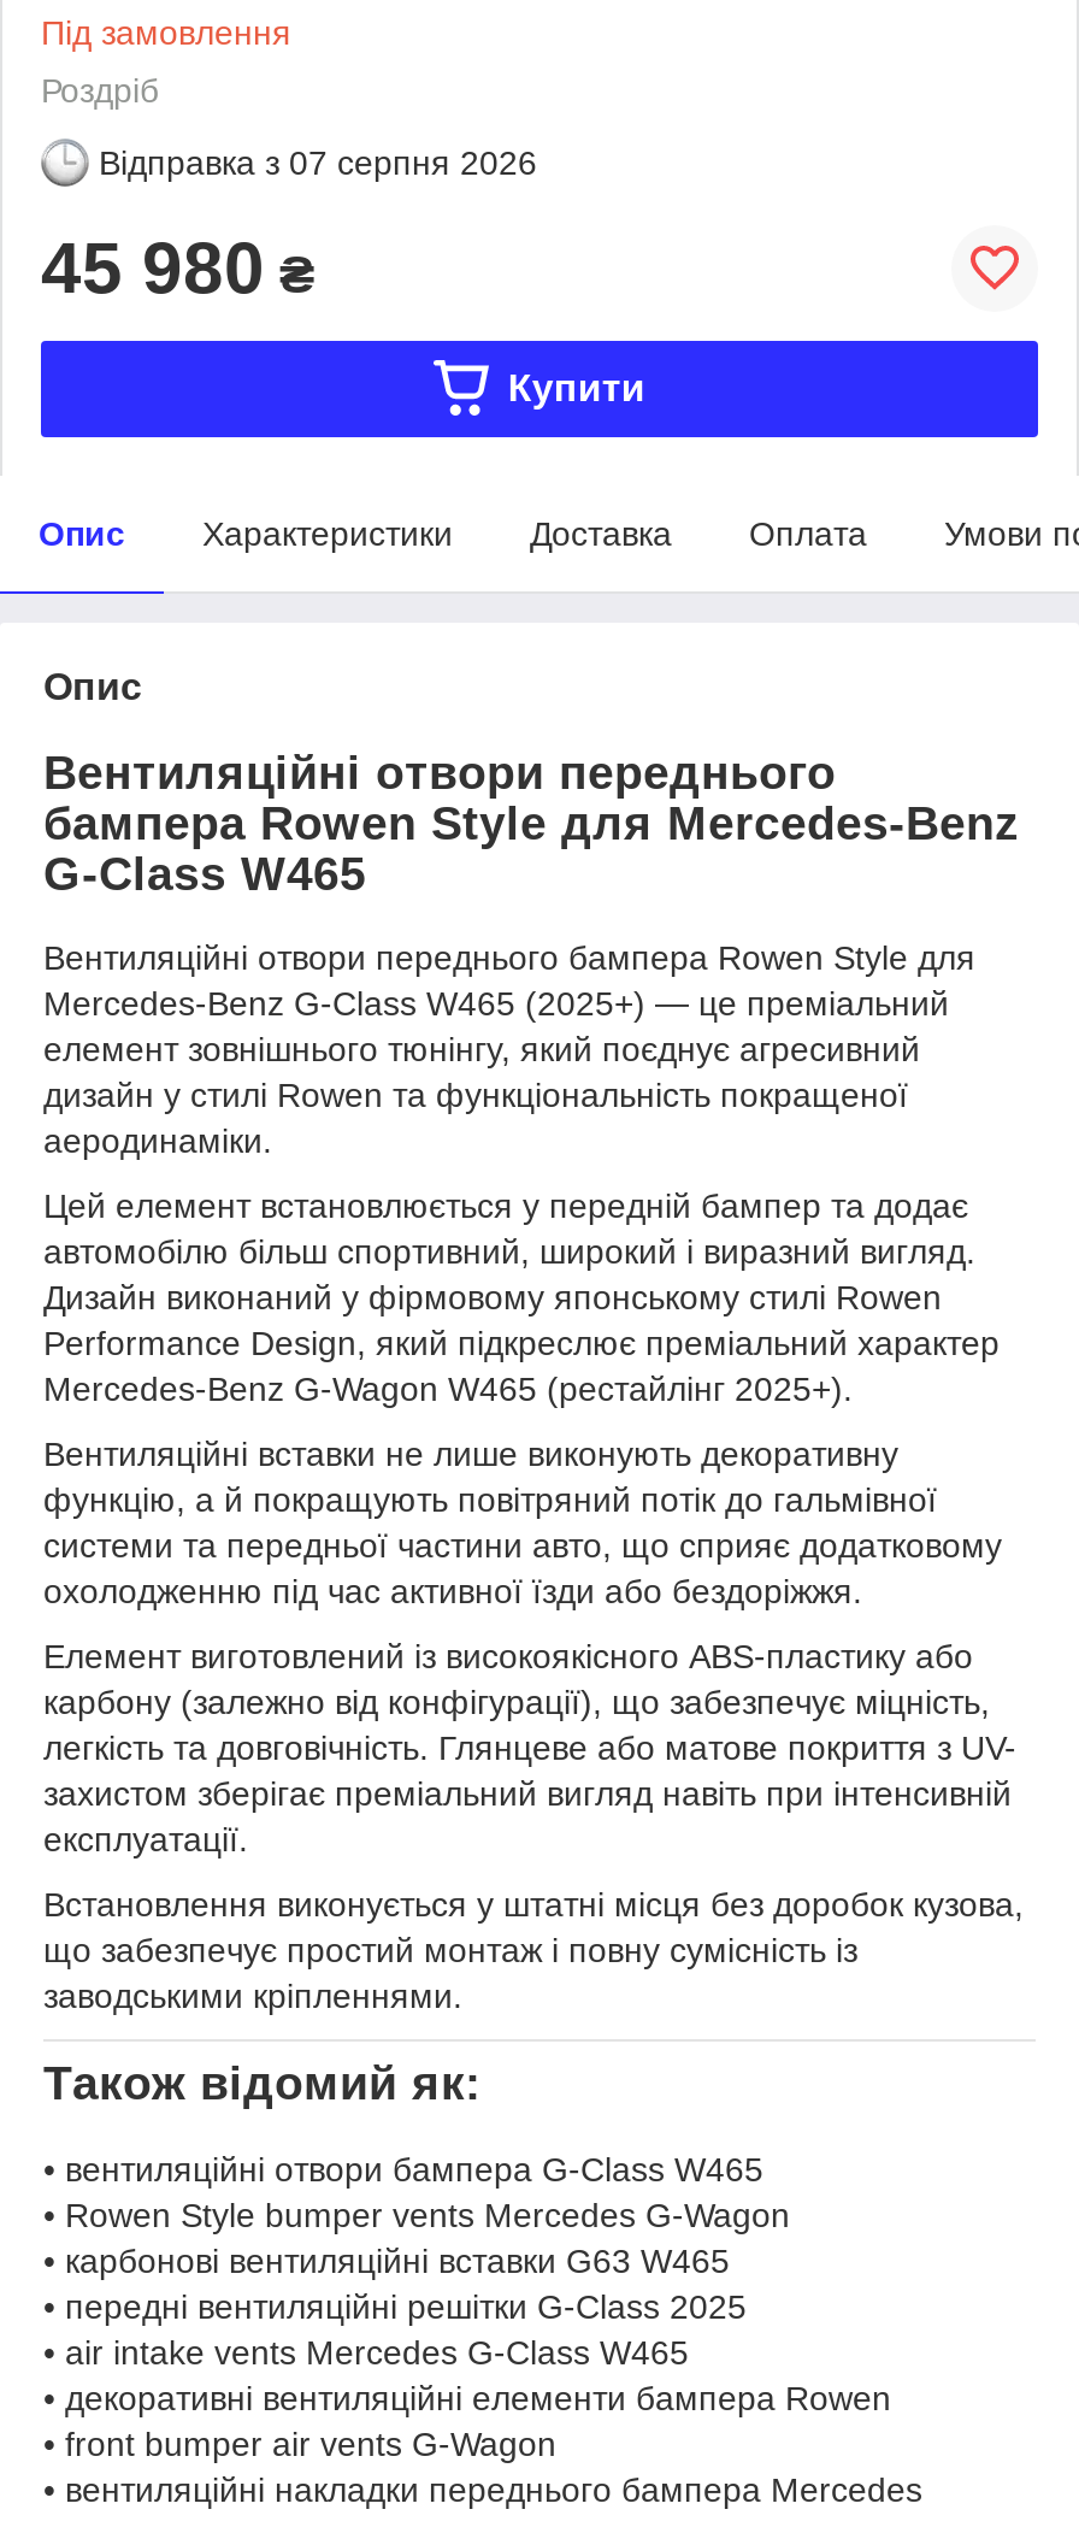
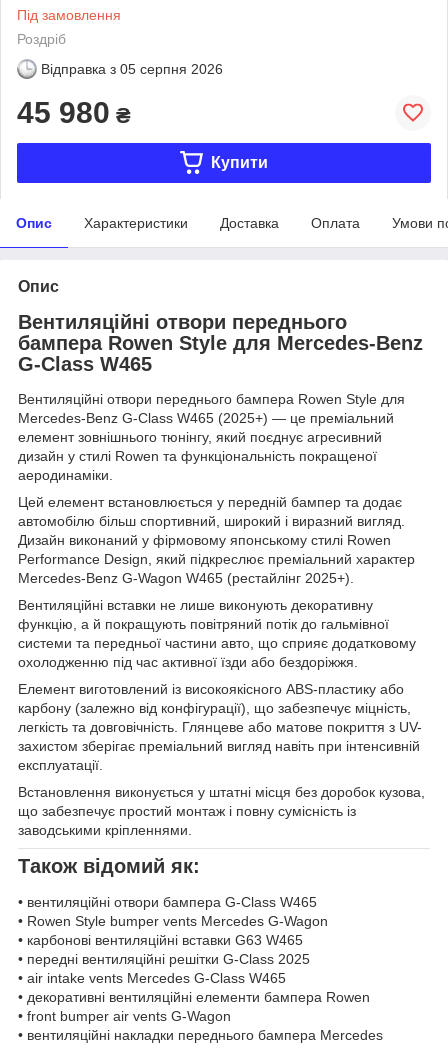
- Відправка з 07 серпня 2026
+ Відправка з 05 серпня 2026
